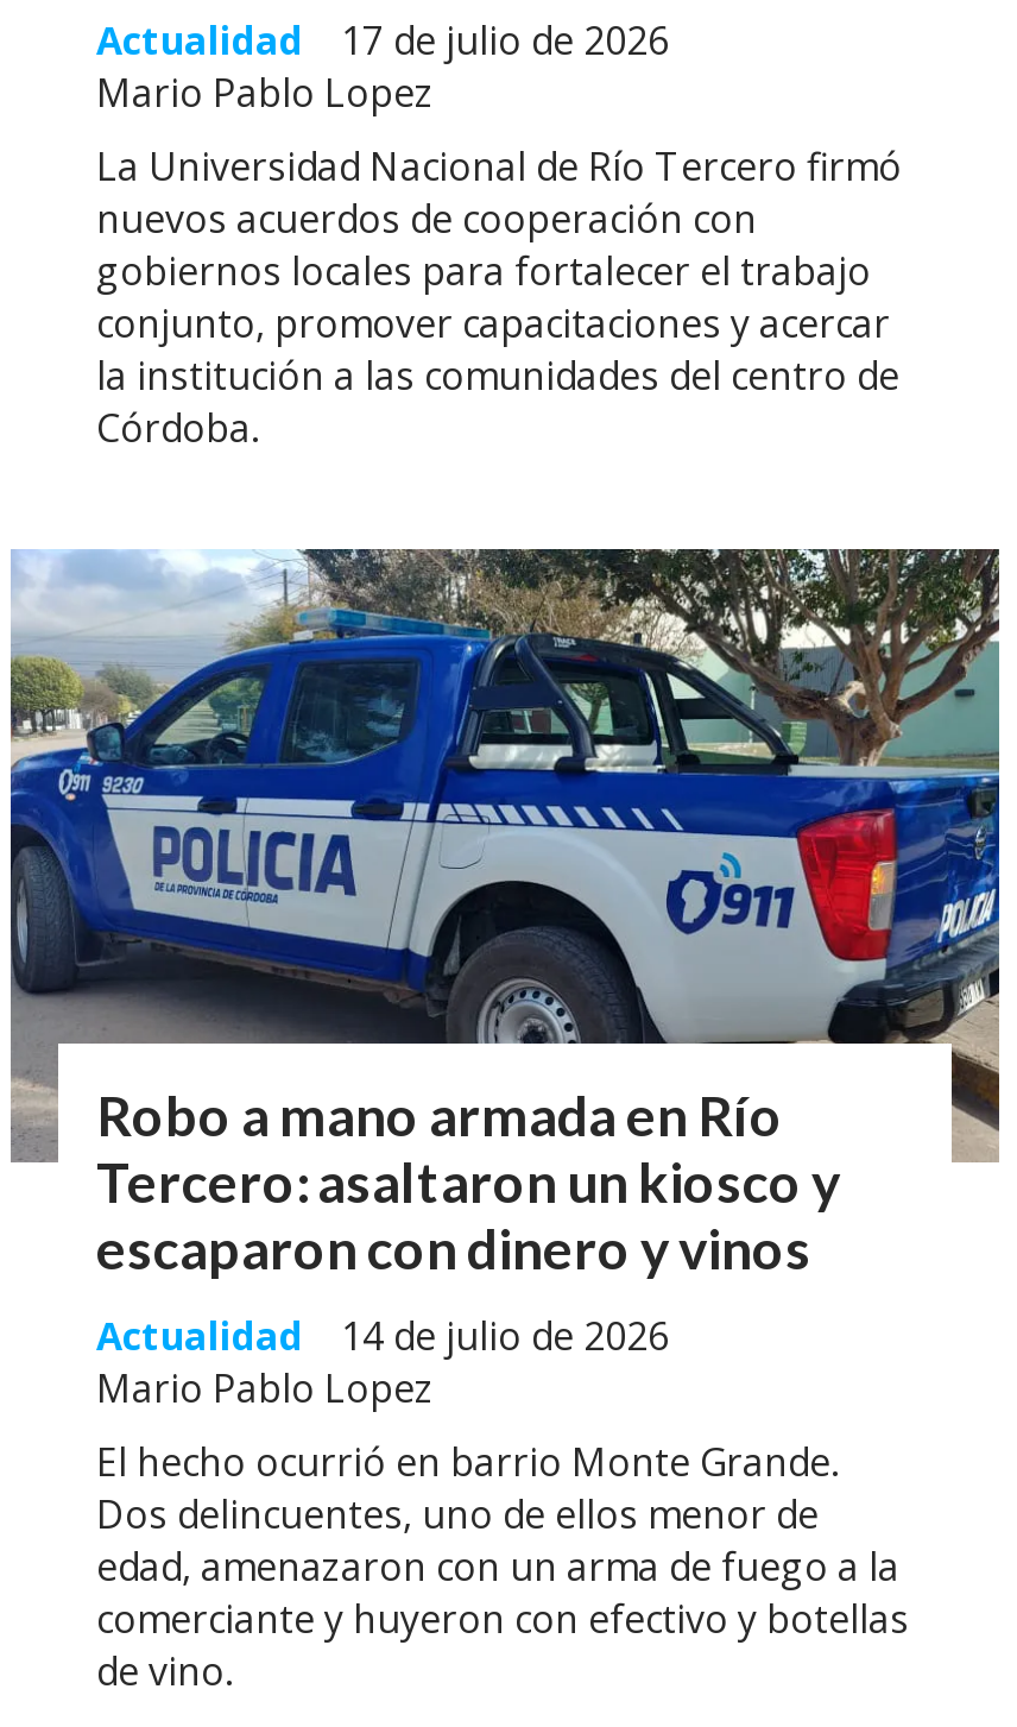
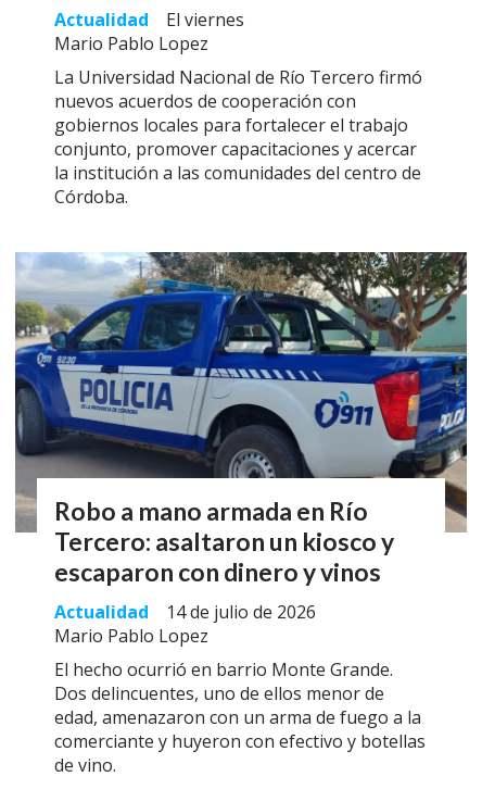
- 17 de julio de 2026
+ El viernes
